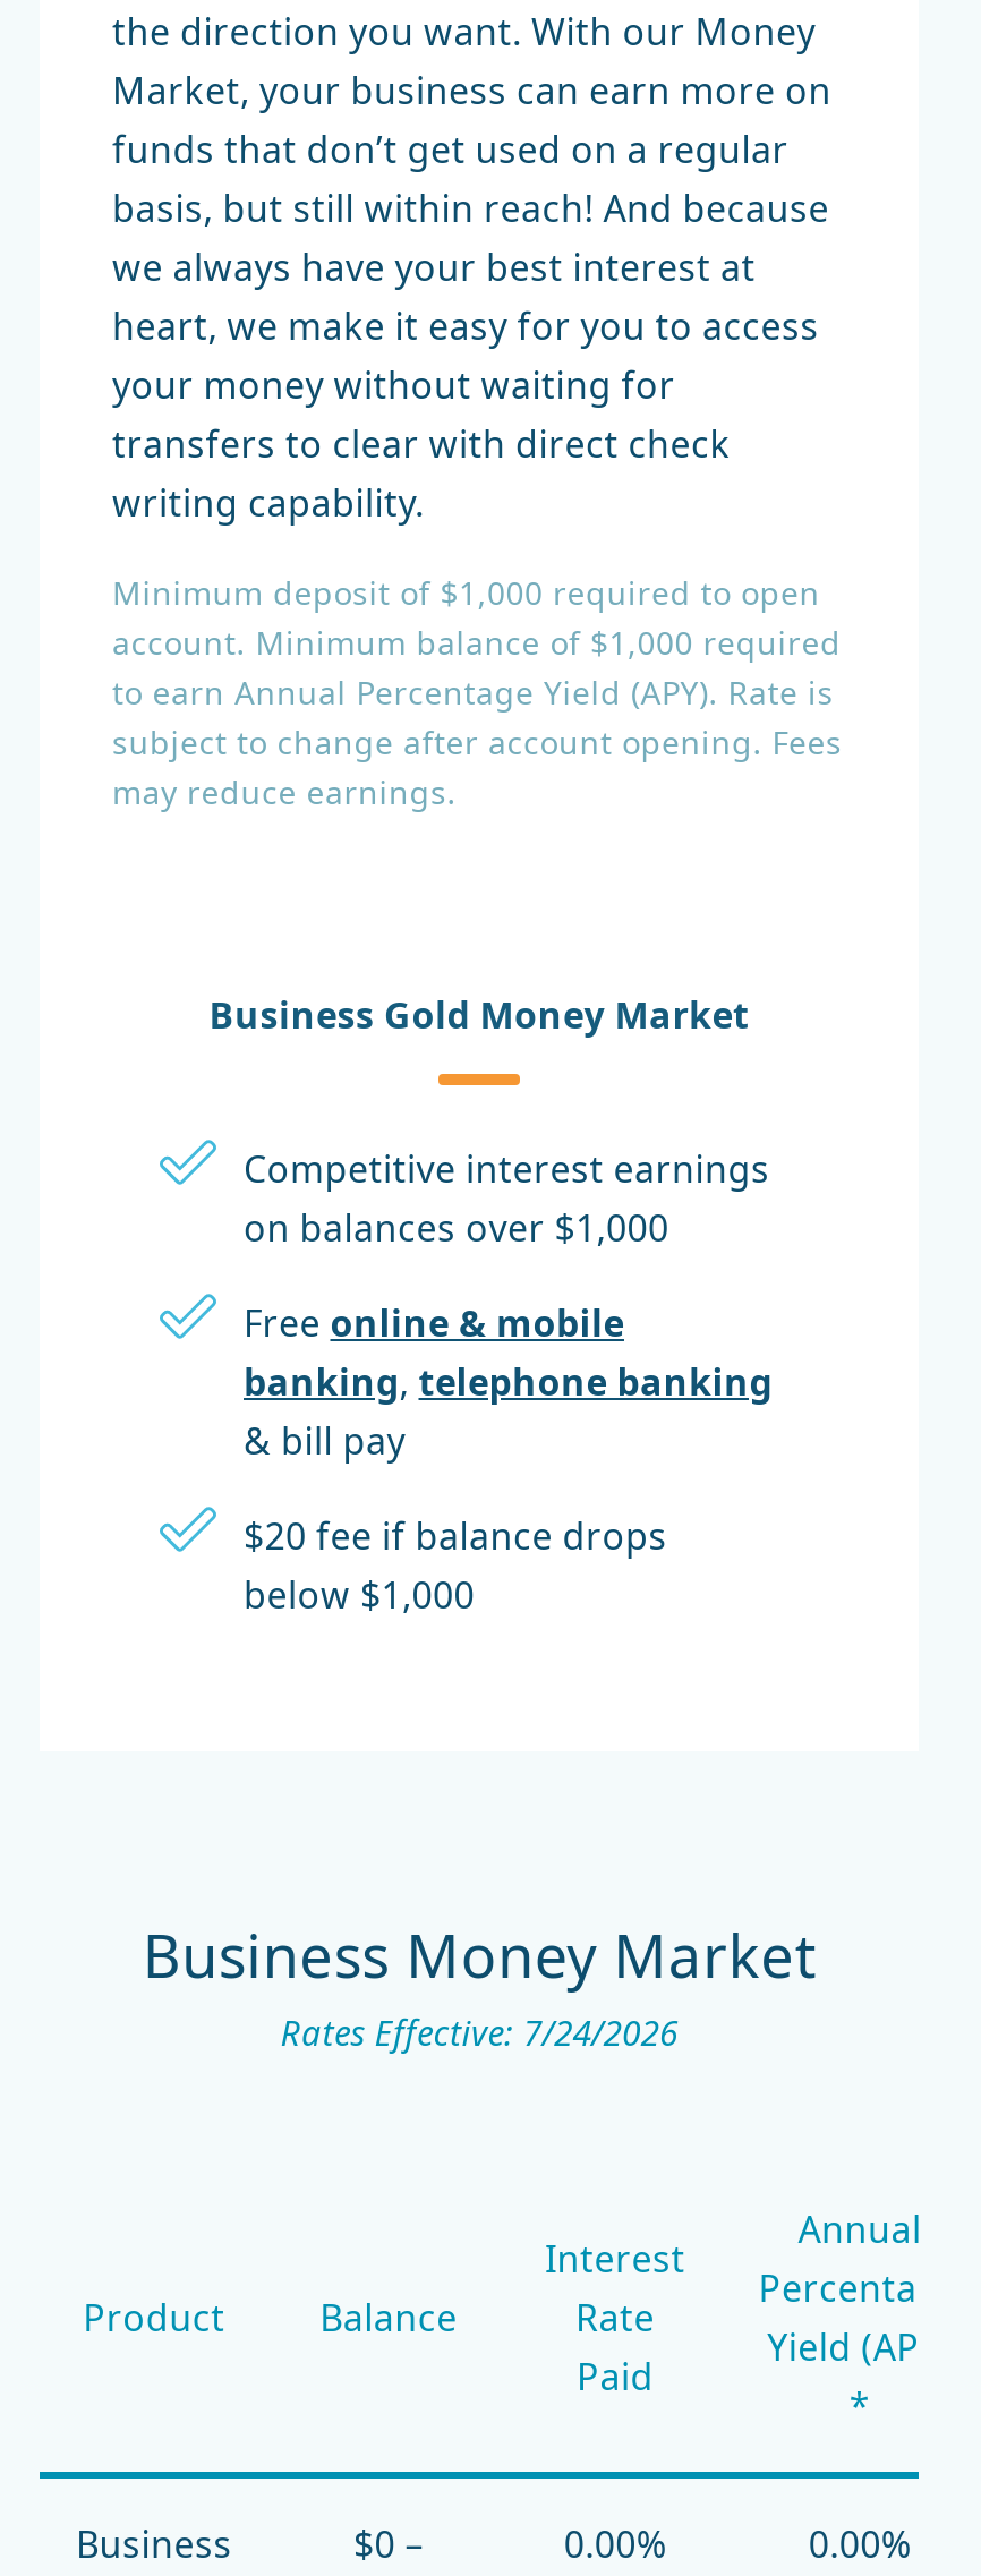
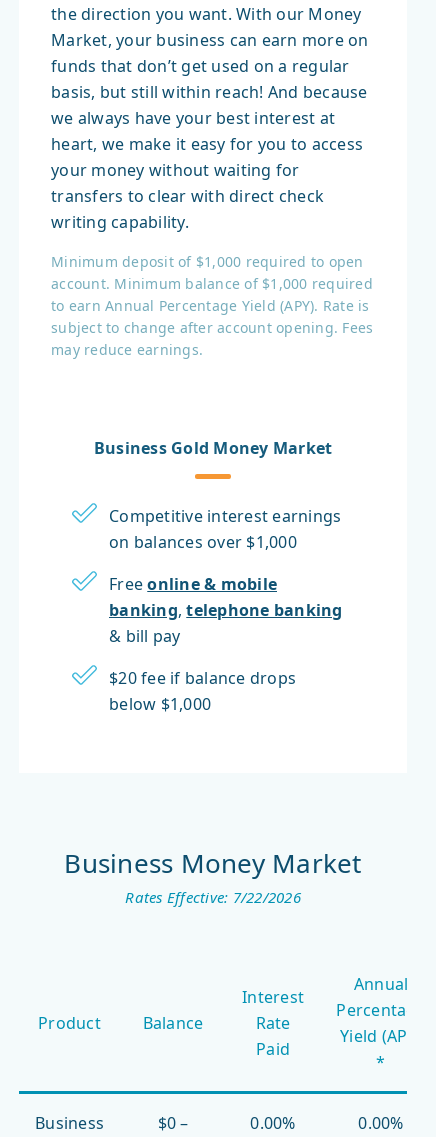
- Rates Effective: 7/24/2026
+ Rates Effective: 7/22/2026
